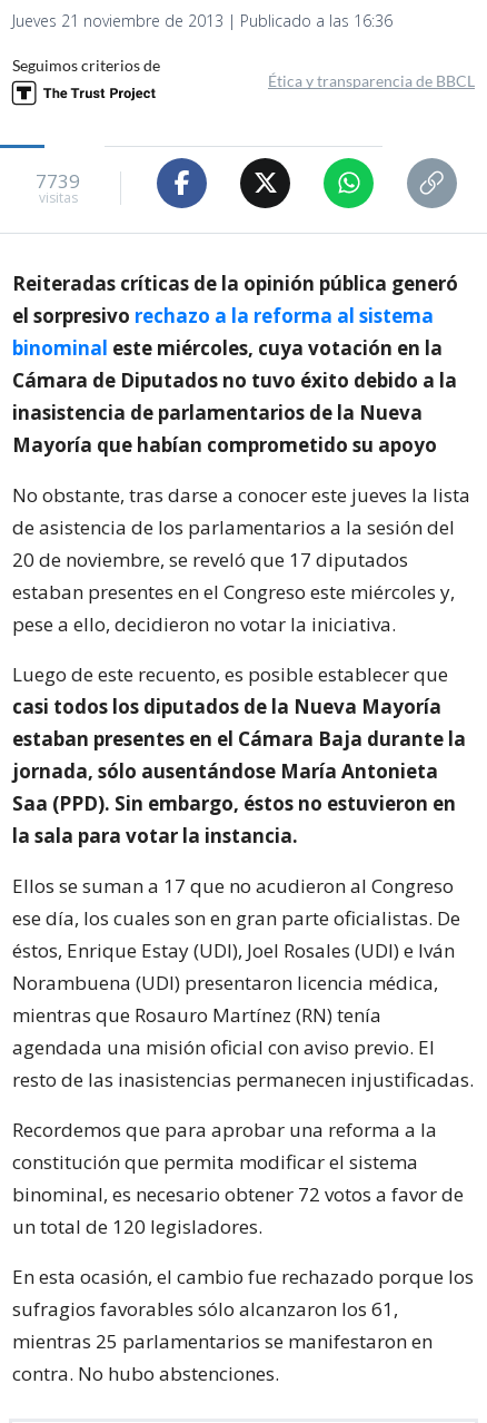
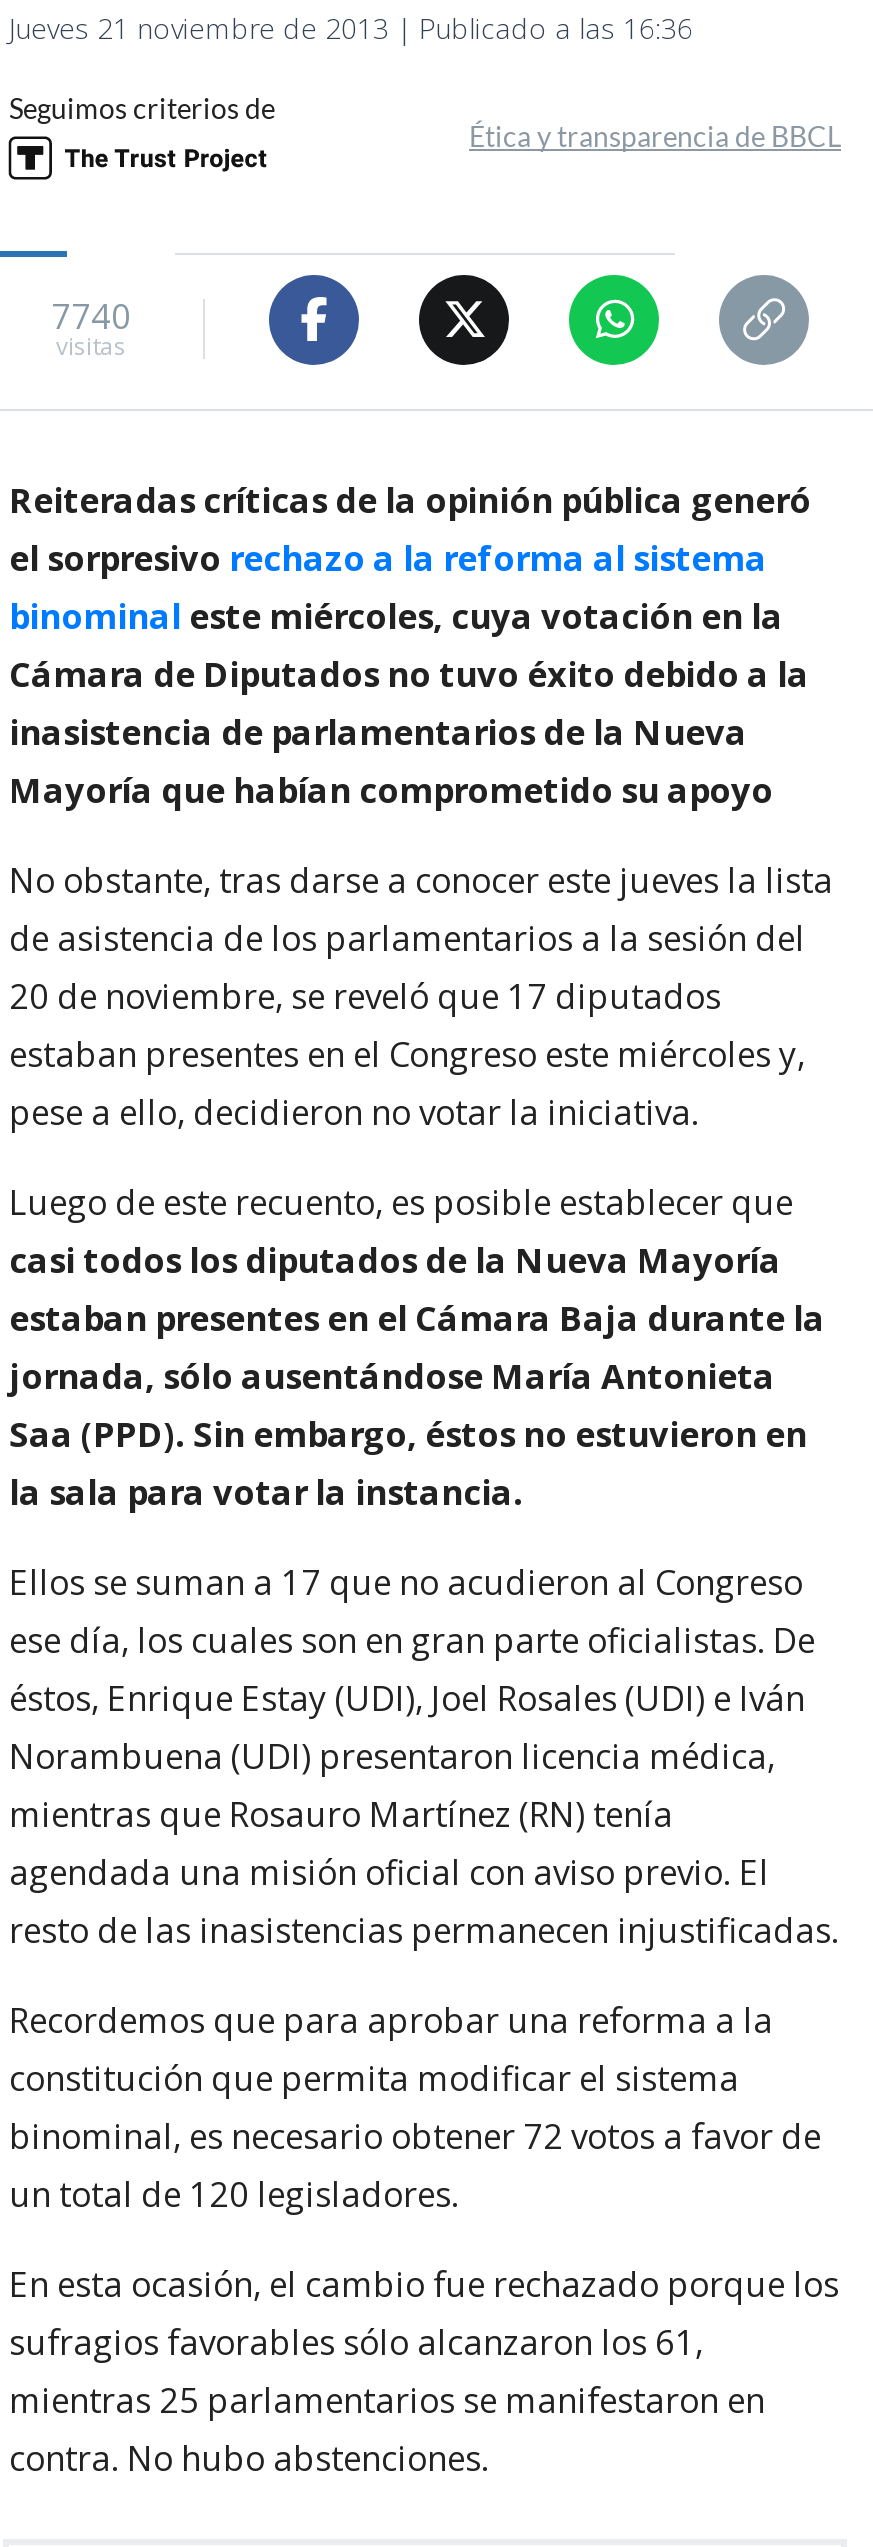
- 7739
+ 7740
